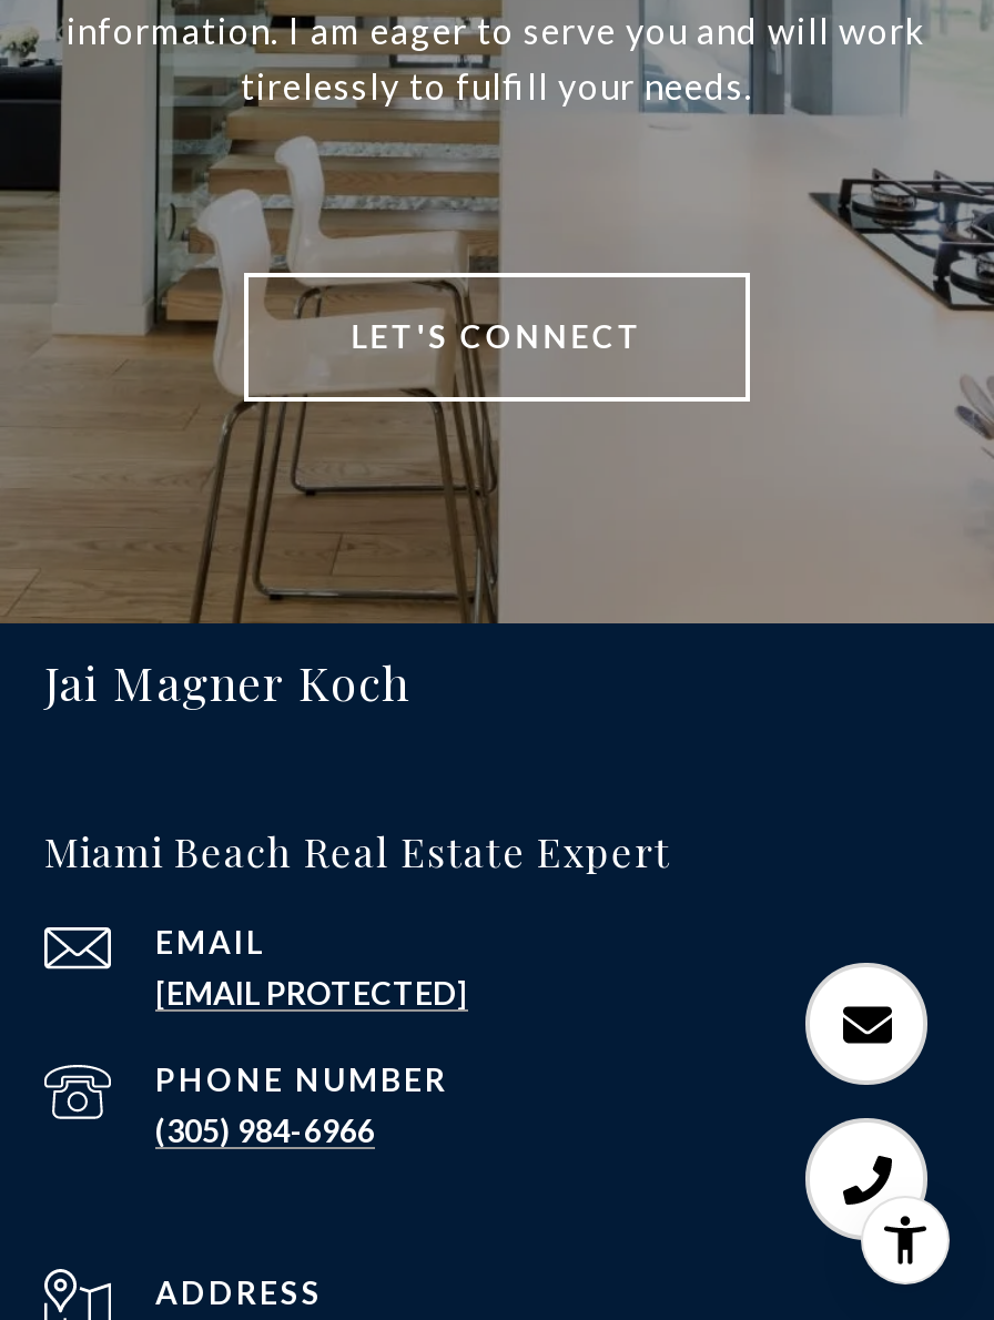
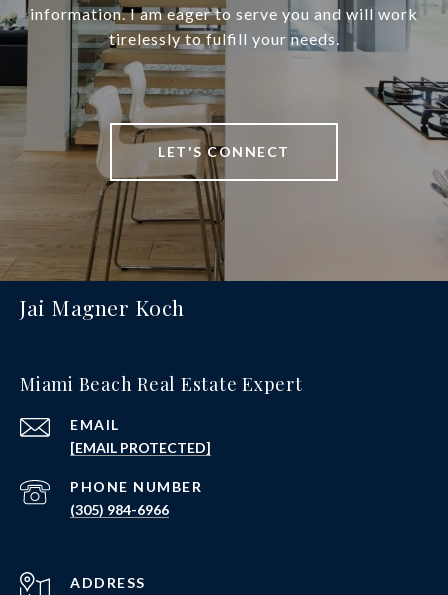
- [image]

- [image]
